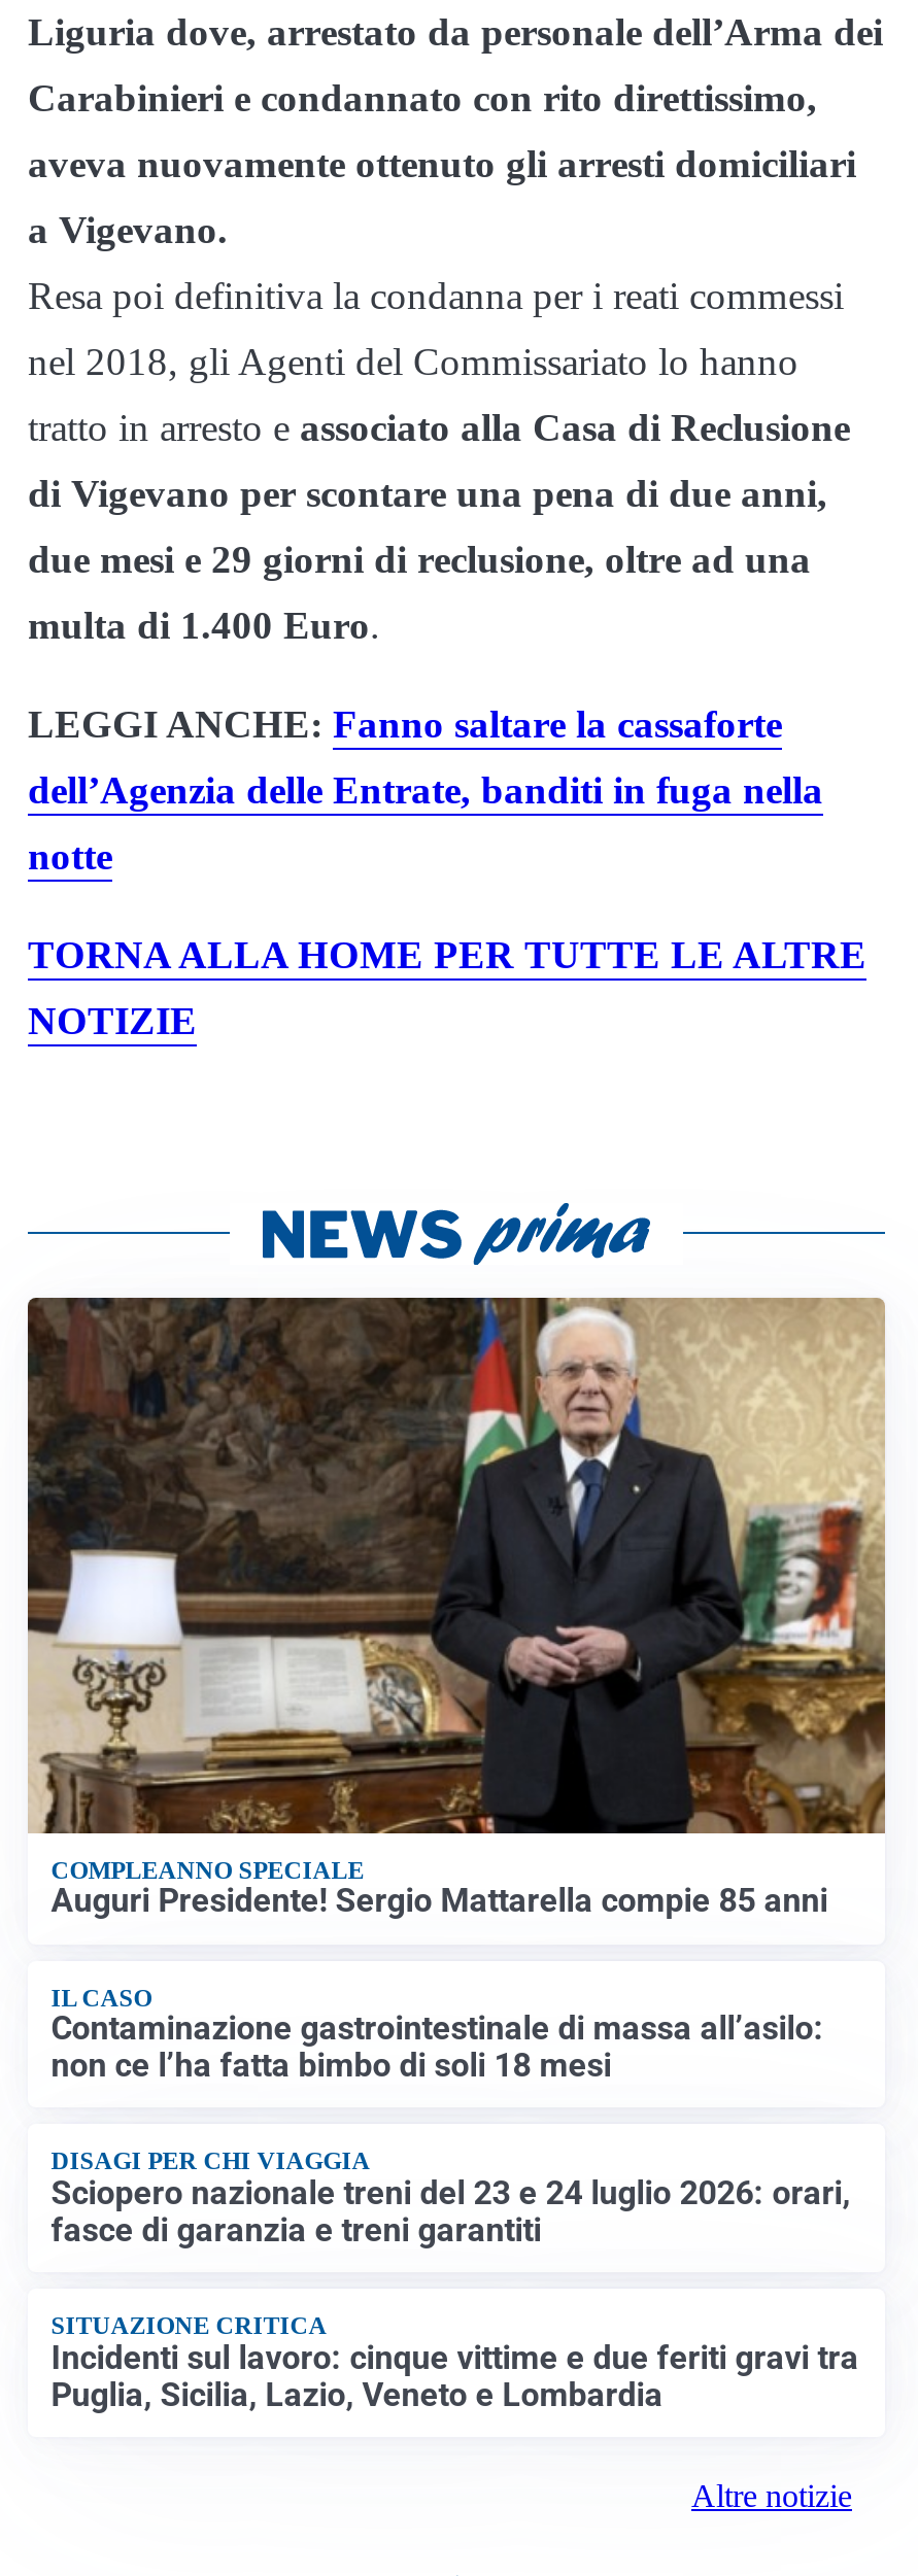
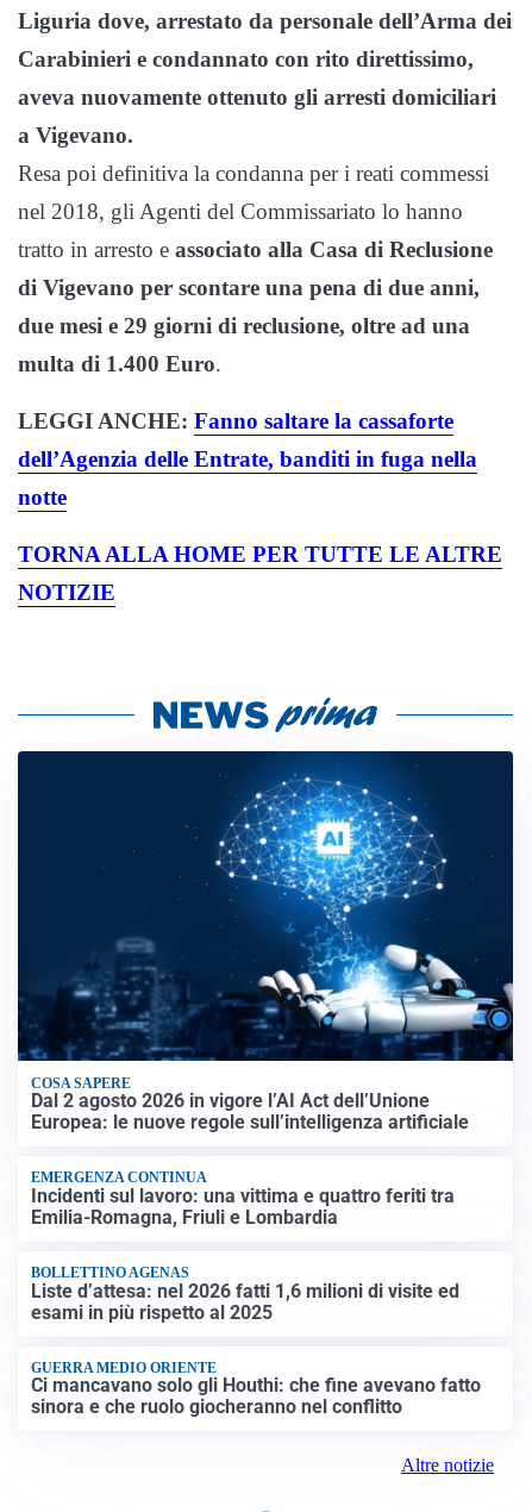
- [image]
- COMPLEANNO SPECIALE
- Auguri Presidente! Sergio Mattarella compie 85 anni
+ [image]
+ COSA SAPERE
+ Dal 2 agosto 2026 in vigore l’AI Act dell’Unione
+ Europea: le nuove regole sull’intelligenza artificiale

- IL CASO
- Contaminazione gastrointestinale di massa all’asilo:
- non ce l’ha fatta bimbo di soli 18 mesi
+ EMERGENZA CONTINUA
+ Incidenti sul lavoro: una vittima e quattro feriti tra
+ Emilia-Romagna, Friuli e Lombardia

- DISAGI PER CHI VIAGGIA
- Sciopero nazionale treni del 23 e 24 luglio 2026: orari,
- fasce di garanzia e treni garantiti
+ BOLLETTINO AGENAS
+ Liste d’attesa: nel 2026 fatti 1,6 milioni di visite ed
+ esami in più rispetto al 2025

- SITUAZIONE CRITICA
- Incidenti sul lavoro: cinque vittime e due feriti gravi tra
- Puglia, Sicilia, Lazio, Veneto e Lombardia
+ GUERRA MEDIO ORIENTE
+ Ci mancavano solo gli Houthi: che fine avevano fatto
+ sinora e che ruolo giocheranno nel conflitto
